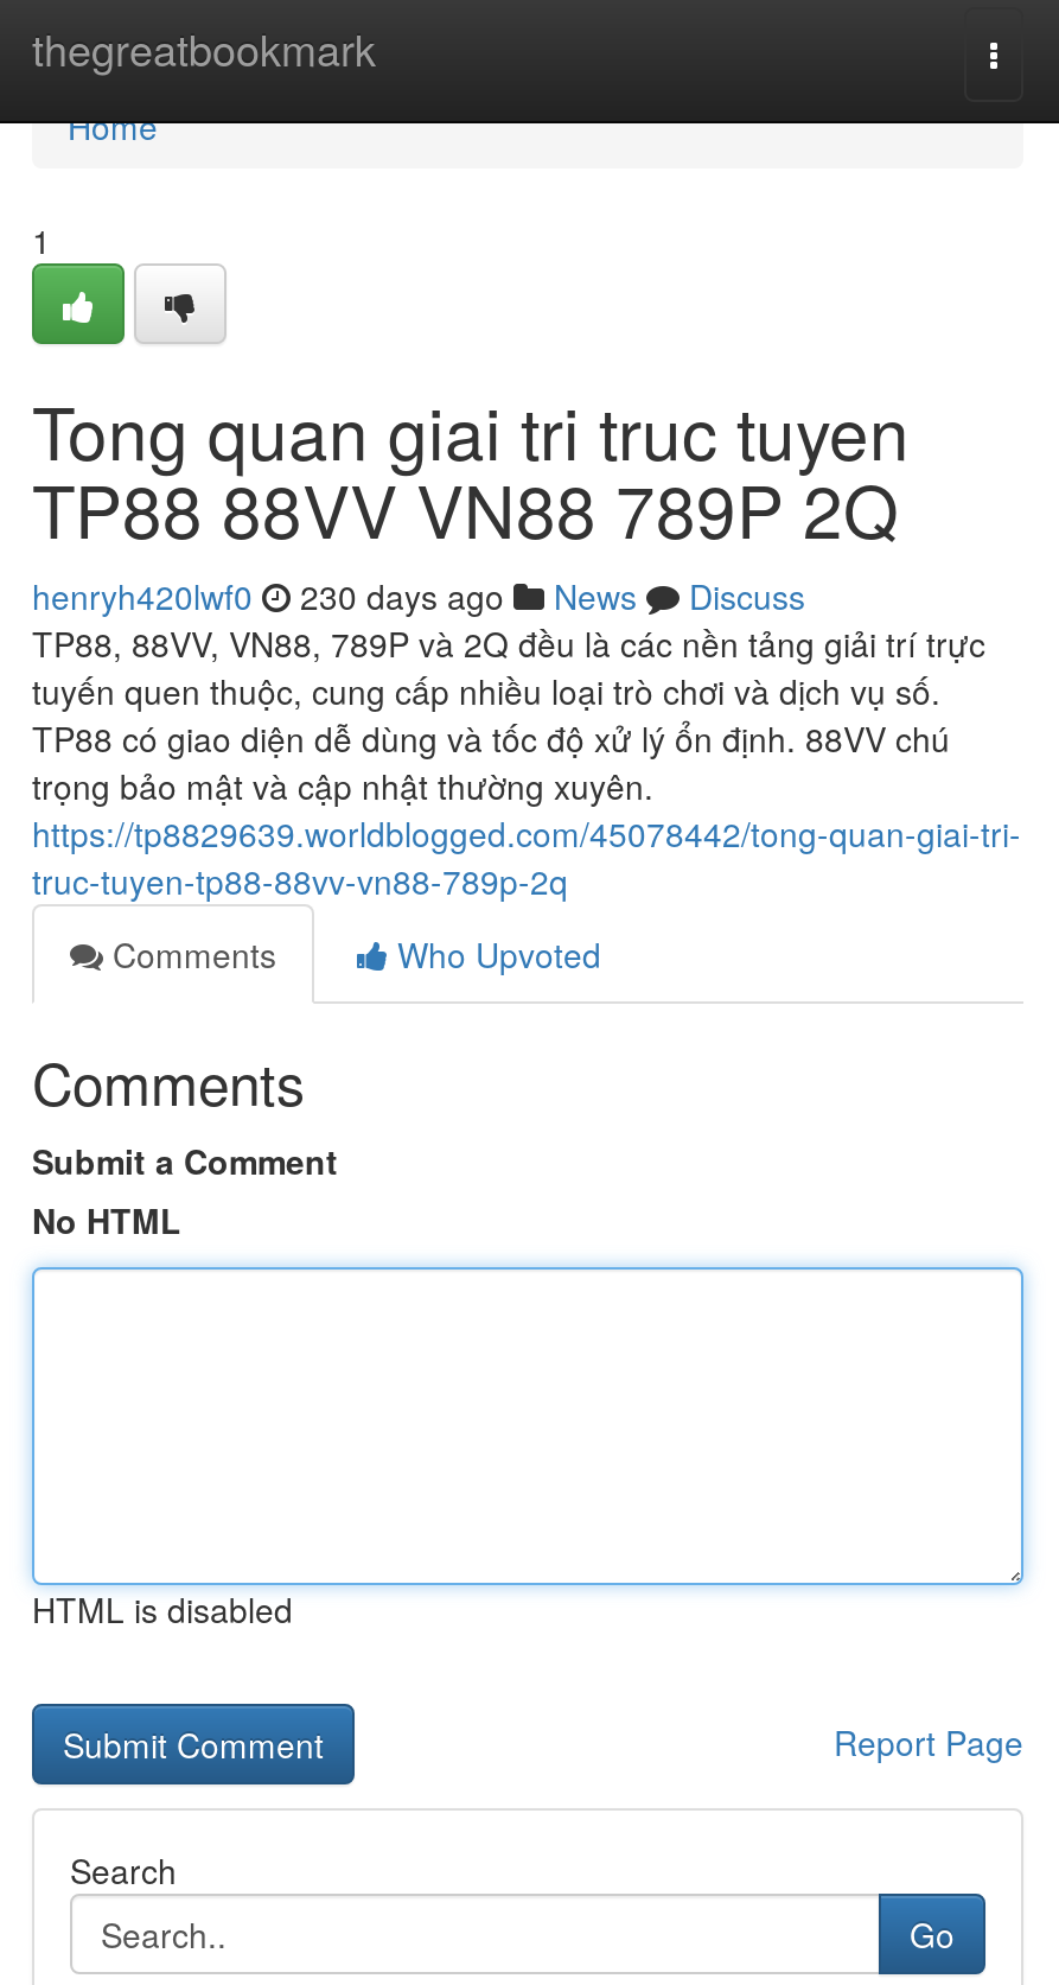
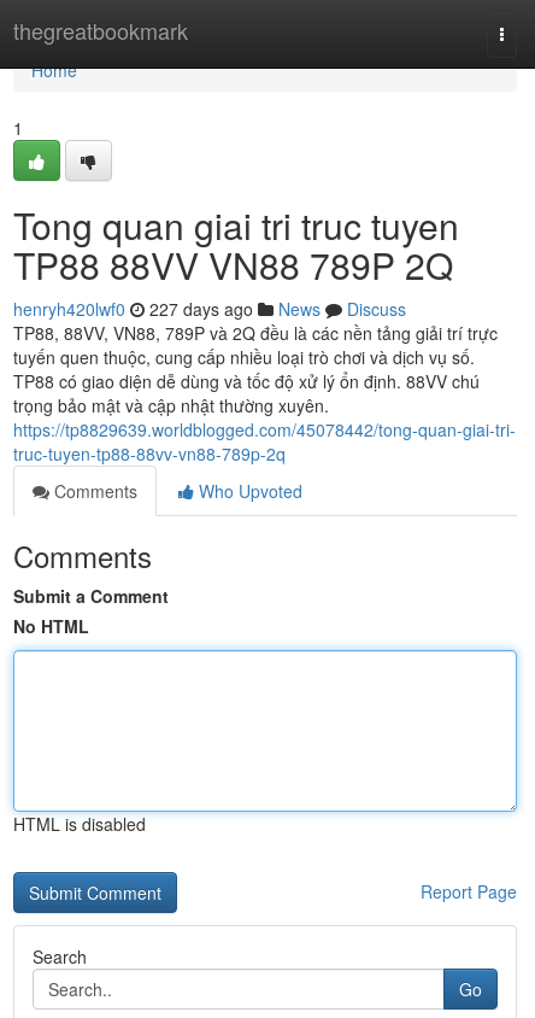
- henryh420lwf0 230 days ago News Discuss
+ henryh420lwf0 227 days ago News Discuss
